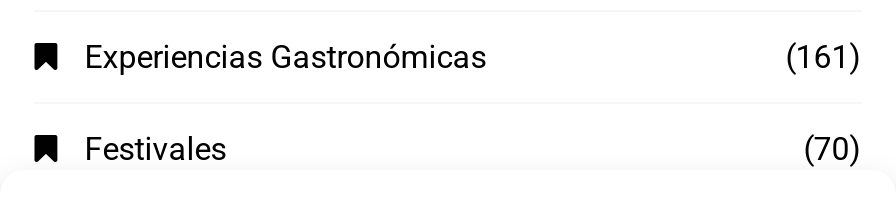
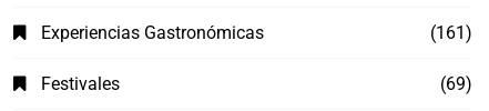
- (70)
+ (69)
